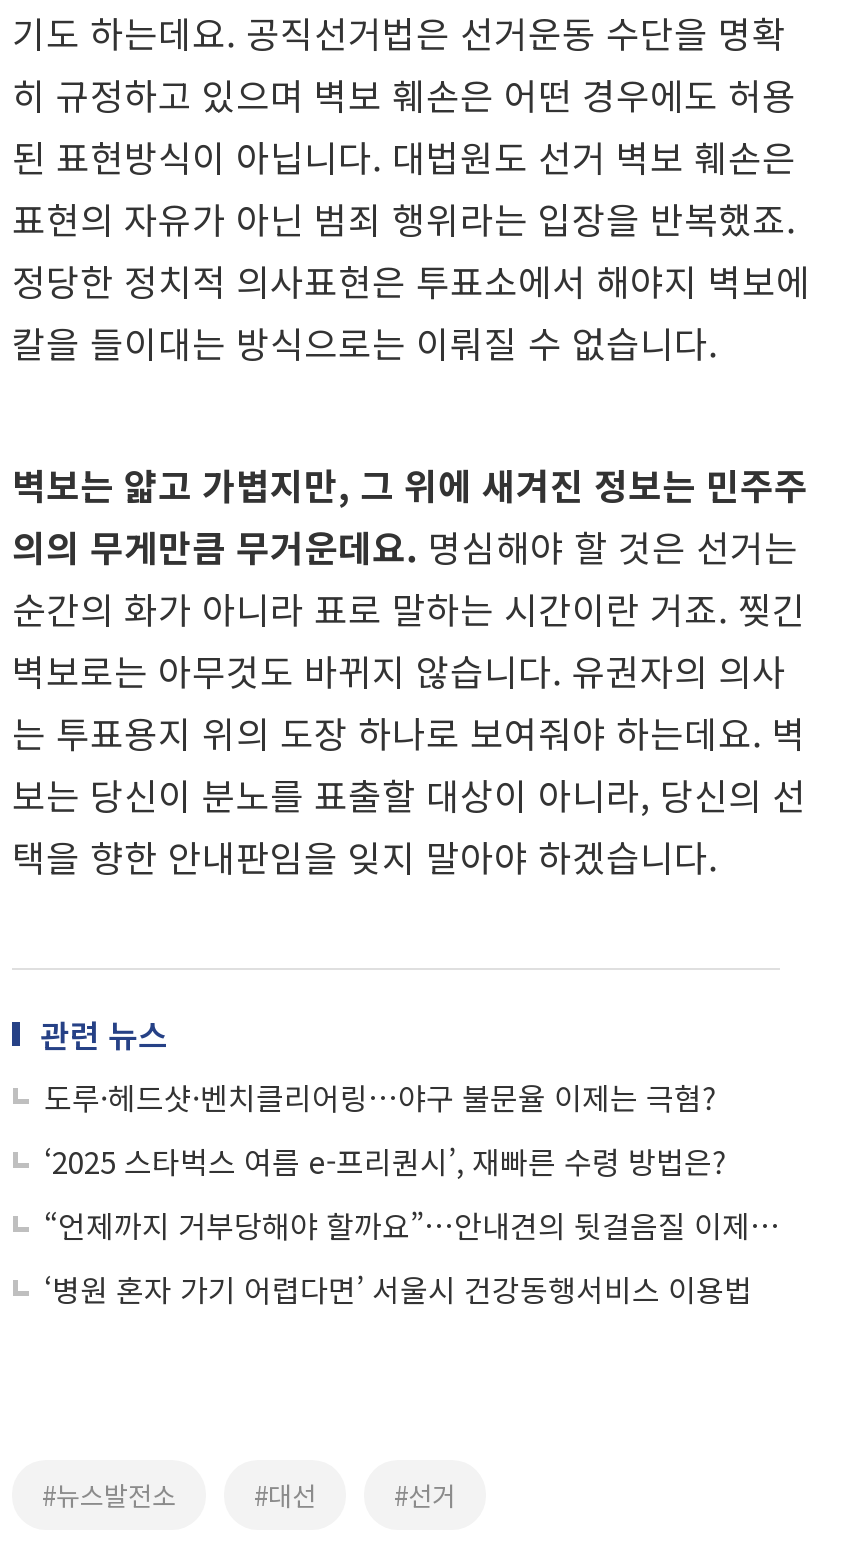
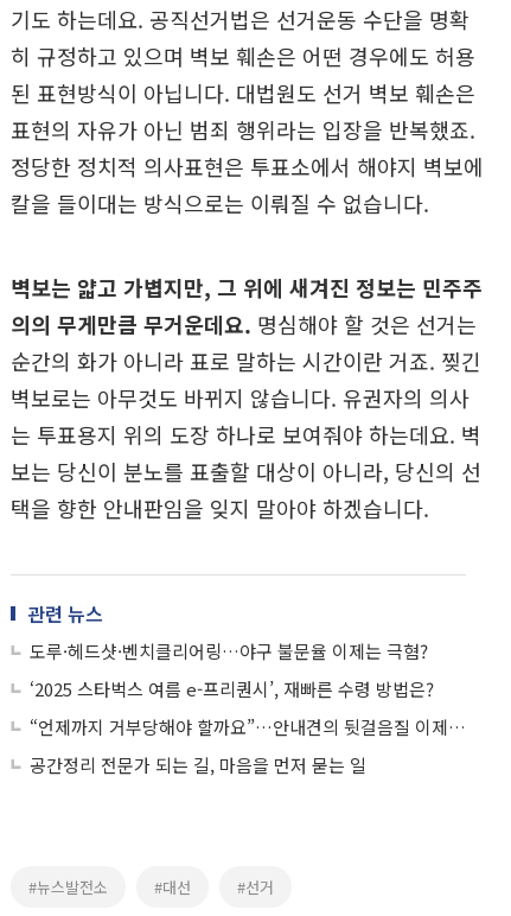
- ‘병원 혼자 가기 어렵다면’ 서울시 건강동행서비스 이용법
+ 공간정리 전문가 되는 길, 마음을 먼저 묻는 일
